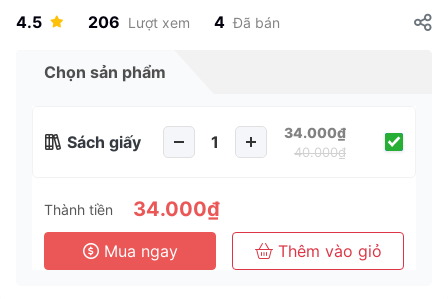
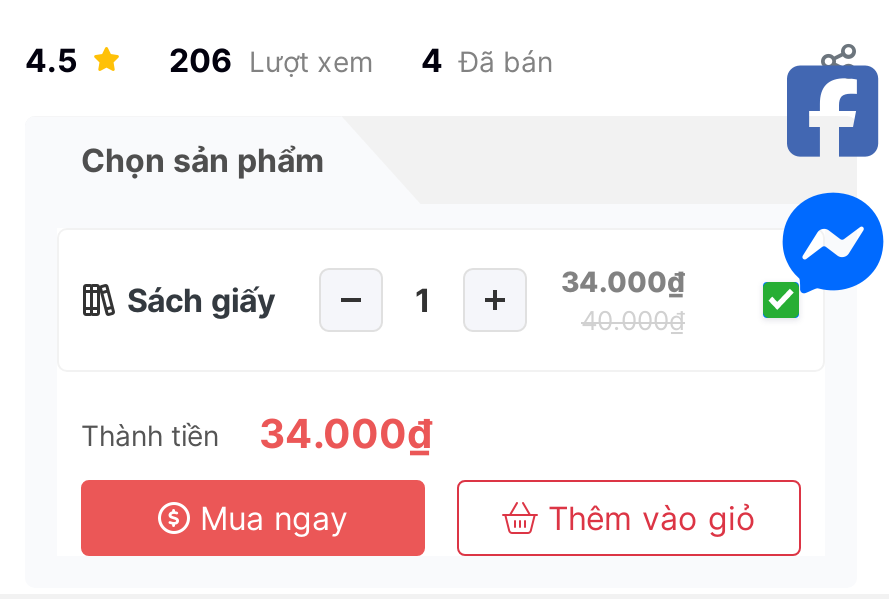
+ [image]

+ [image]
